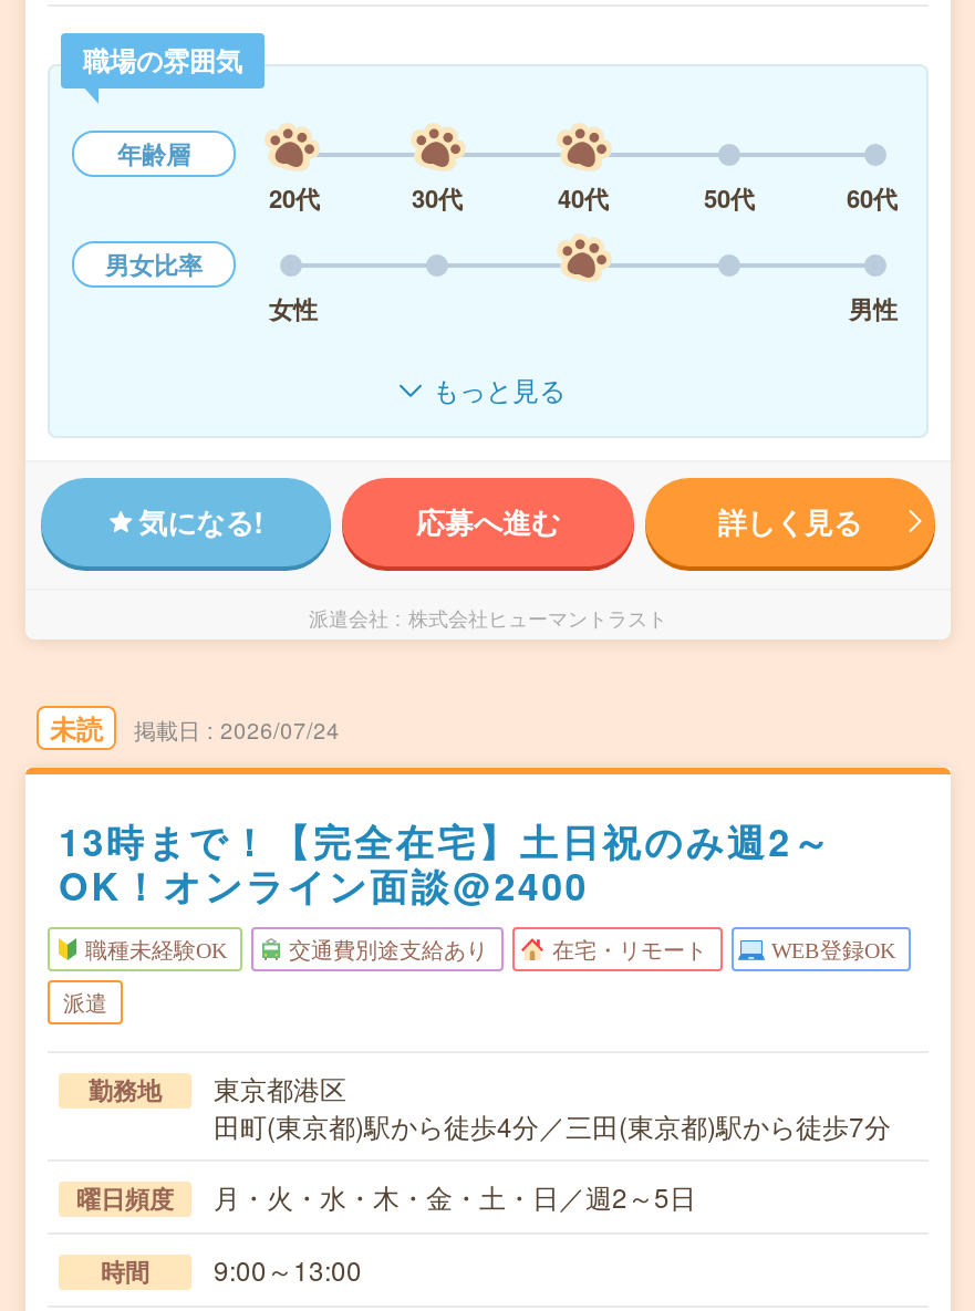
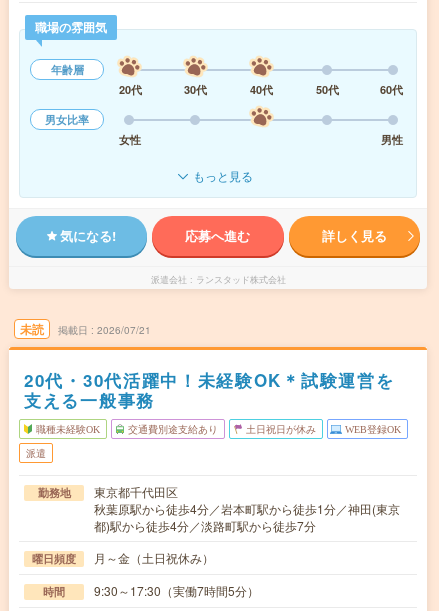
- 株式会社ヒューマントラスト
+ ランスタッド株式会社

- 2026/07/24
+ 2026/07/21

- 13時まで！【完全在宅】土日祝のみ週2～
- OK！オンライン面談@2400
+ 20代・30代活躍中！未経験OK＊試験運営を
+ 支える一般事務

- 在宅・リモート
+ 土日祝日が休み

- 東京都港区
- 田町(東京都)駅から徒歩4分／三田(東京都)駅から徒歩7分
+ 東京都千代田区
+ 秋葉原駅から徒歩4分／岩本町駅から徒歩1分／神田(東京
+ 都)駅から徒歩4分／淡路町駅から徒歩7分

- 月・火・水・木・金・土・日／週2～5日
+ 月～金（土日祝休み）

- 時間 9:00～13:00
+ 時間 9:30～17:30（実働7時間5分）
